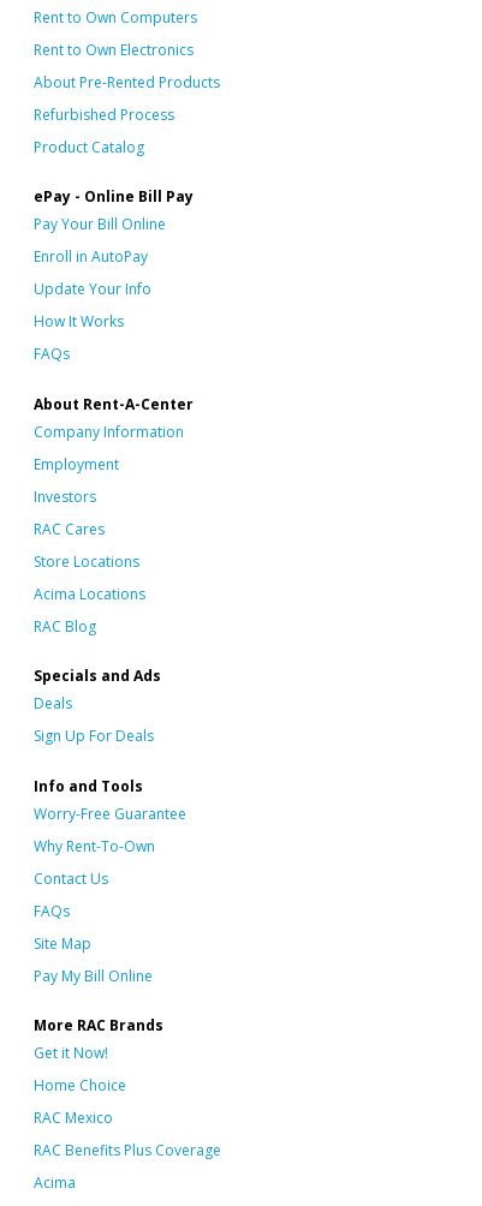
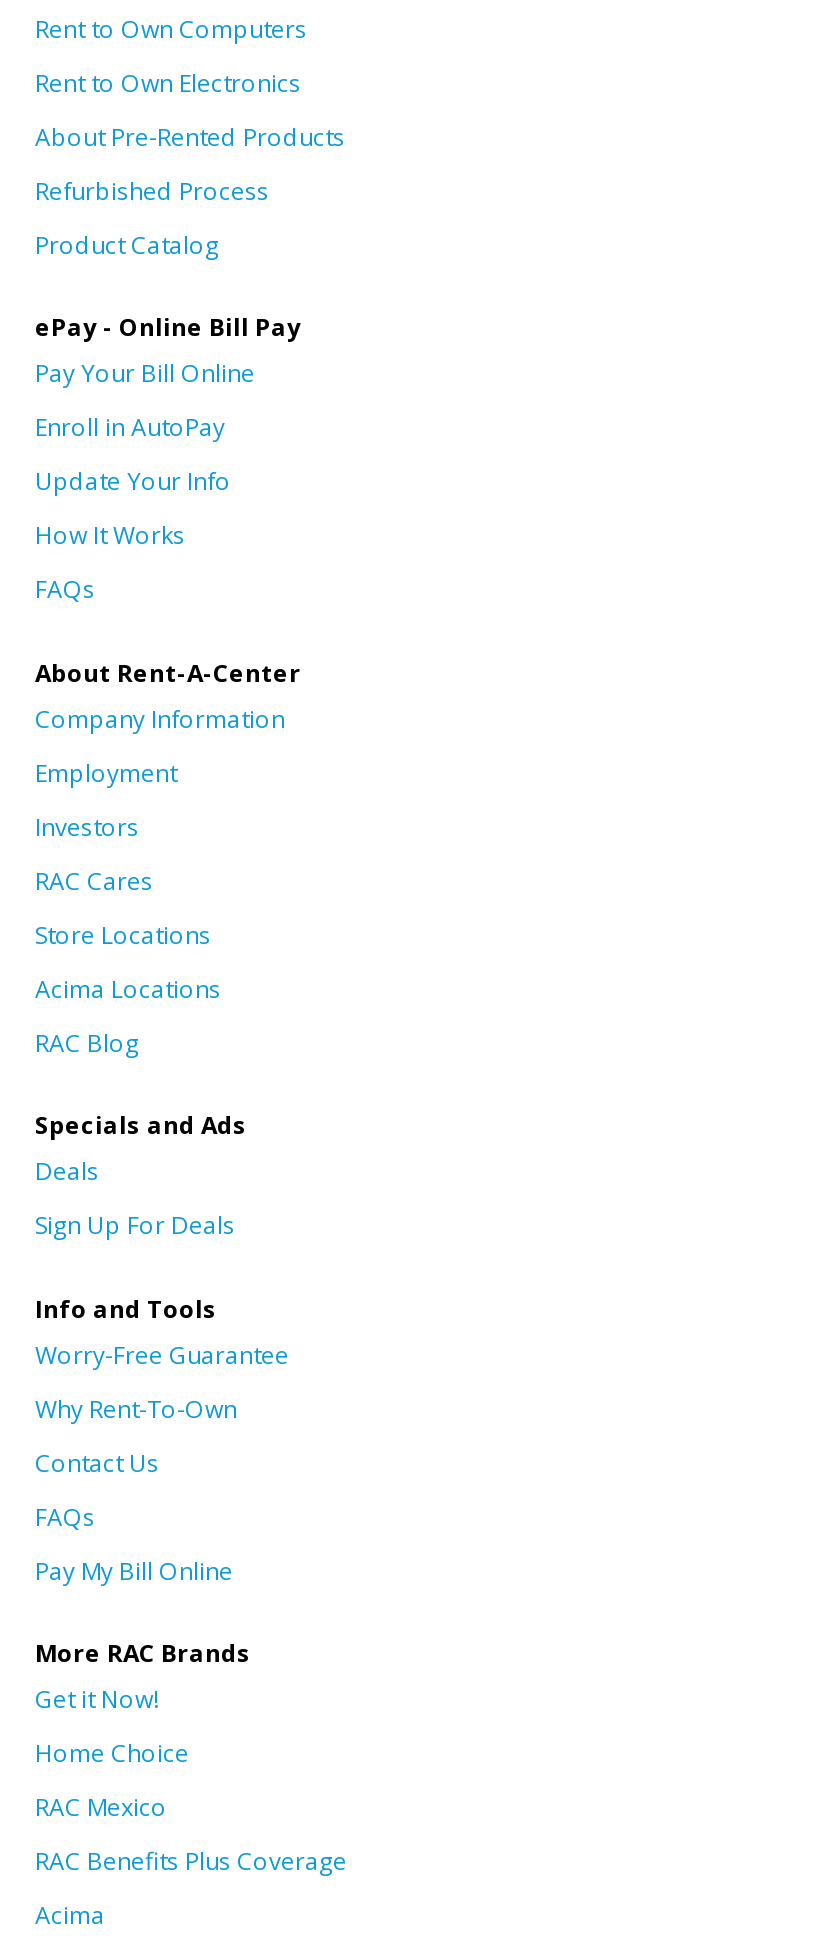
- Site Map
